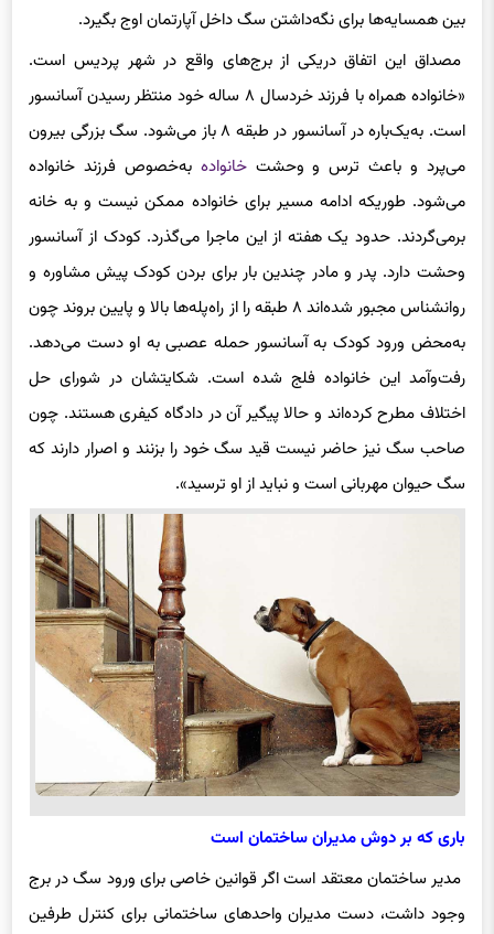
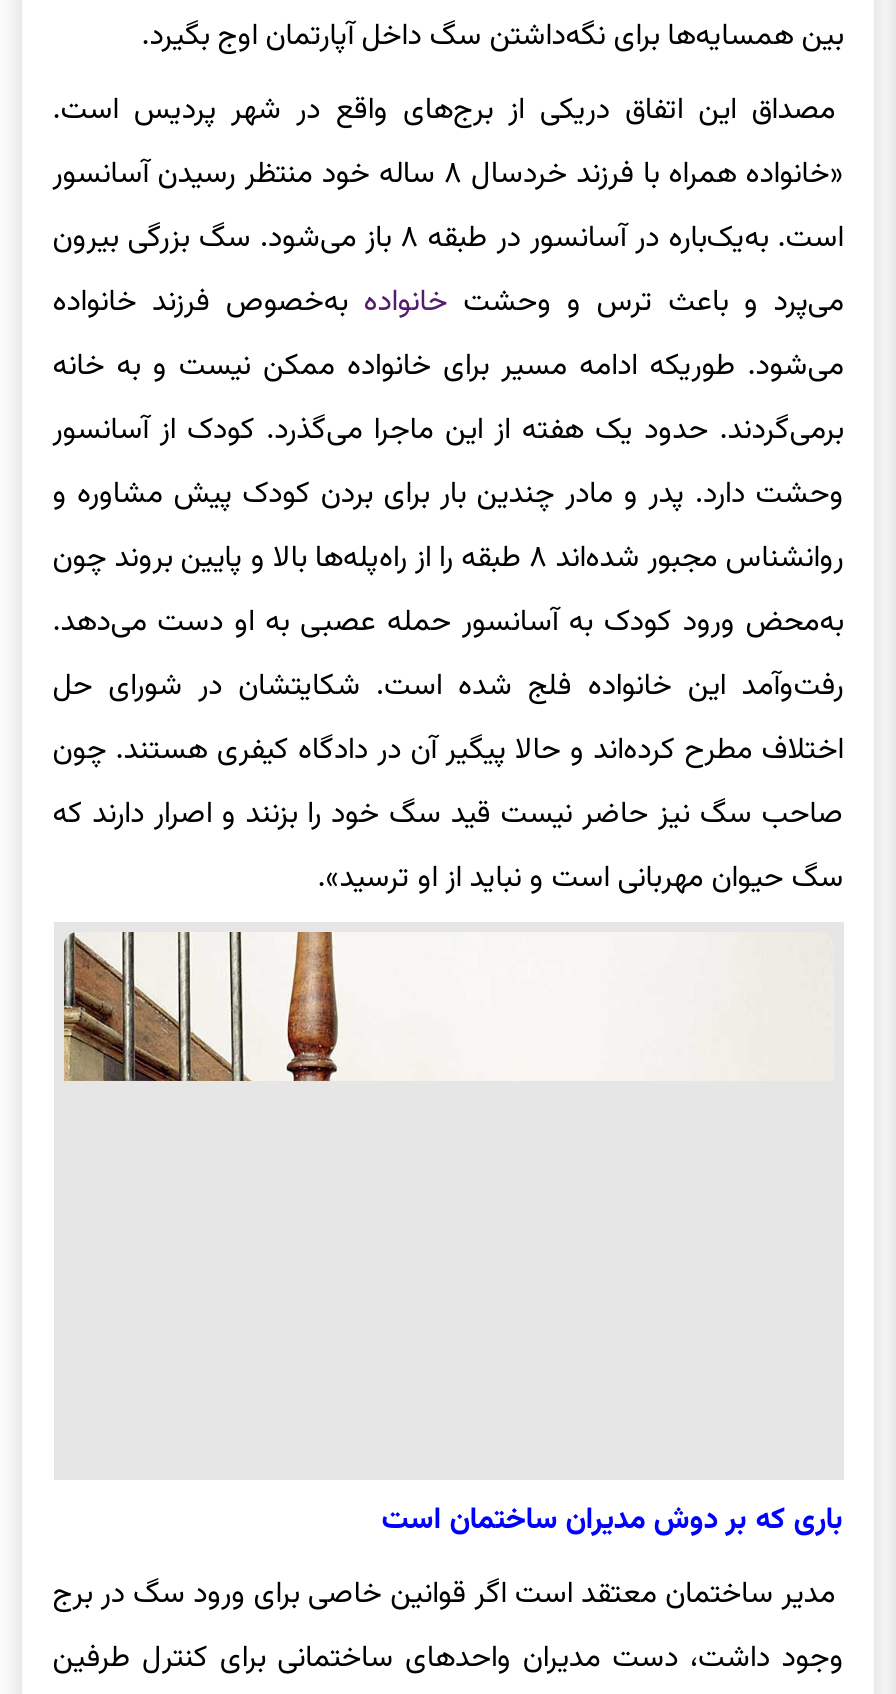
- [image]
